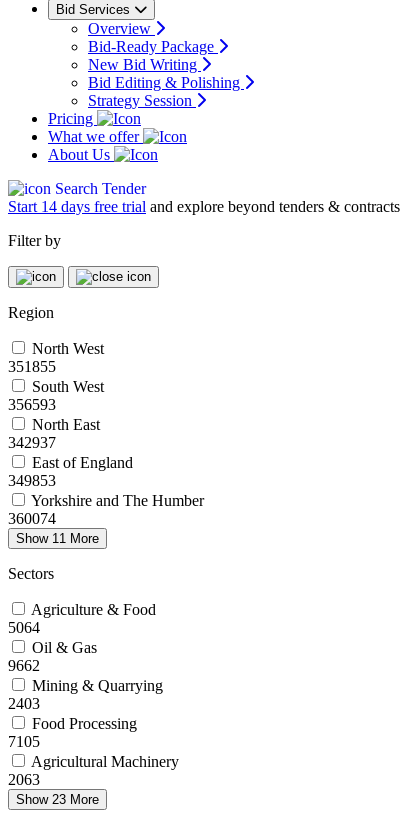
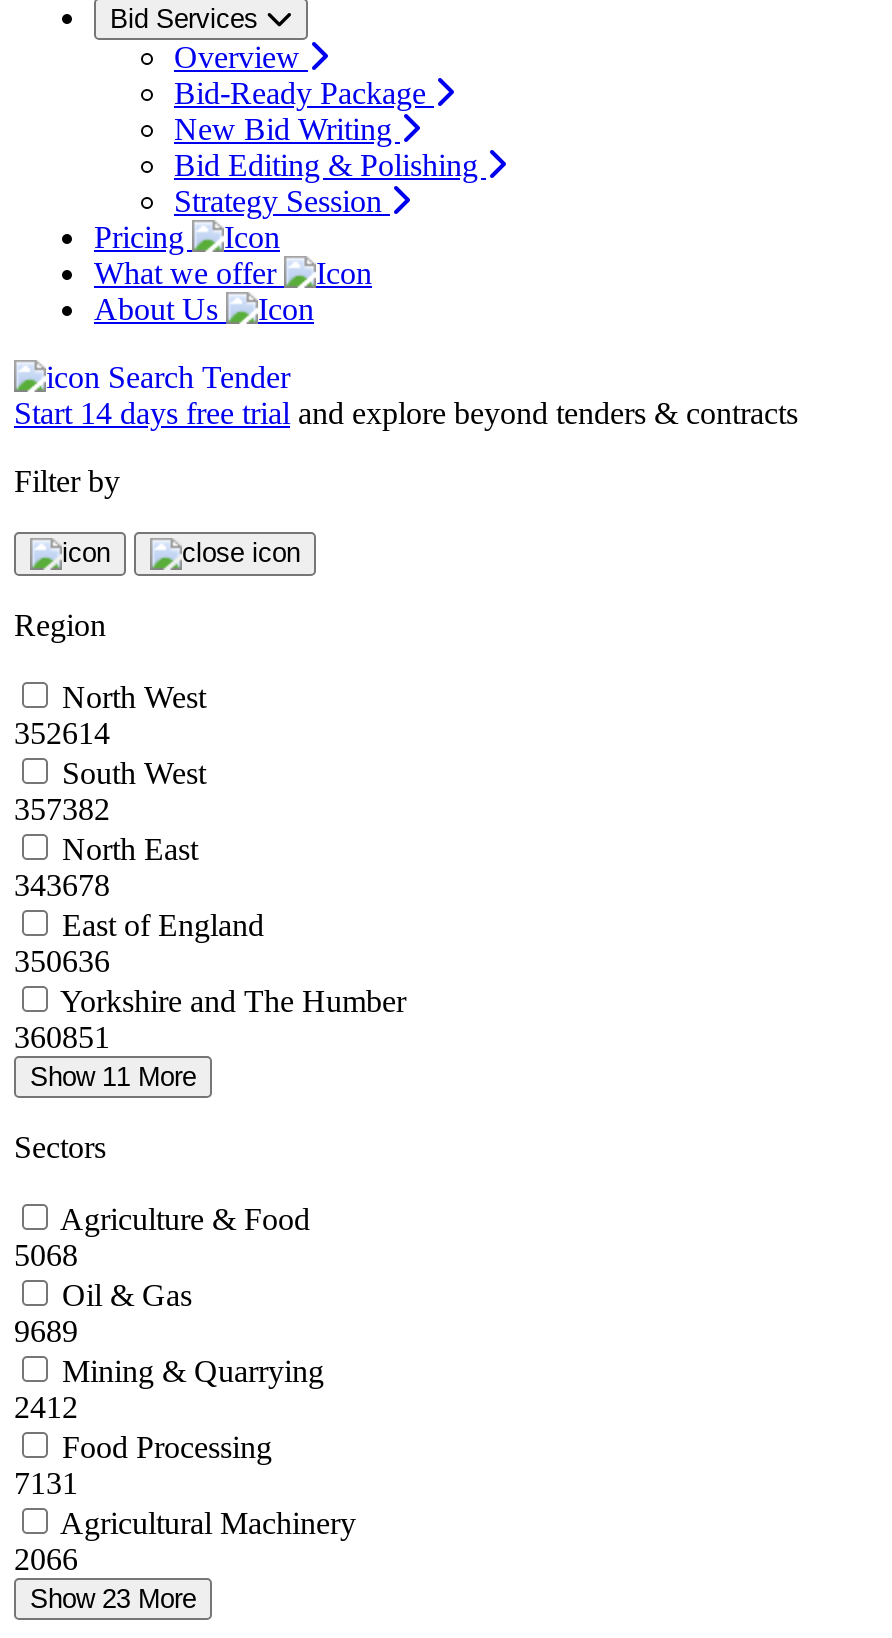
- 351855
+ 352614

- 356593
+ 357382

- 342937
+ 343678

- 349853
+ 350636

- 360074
+ 360851

- 5064
+ 5068

- 9662
+ 9689

- 2403
+ 2412

- 7105
+ 7131

- 2063
+ 2066
